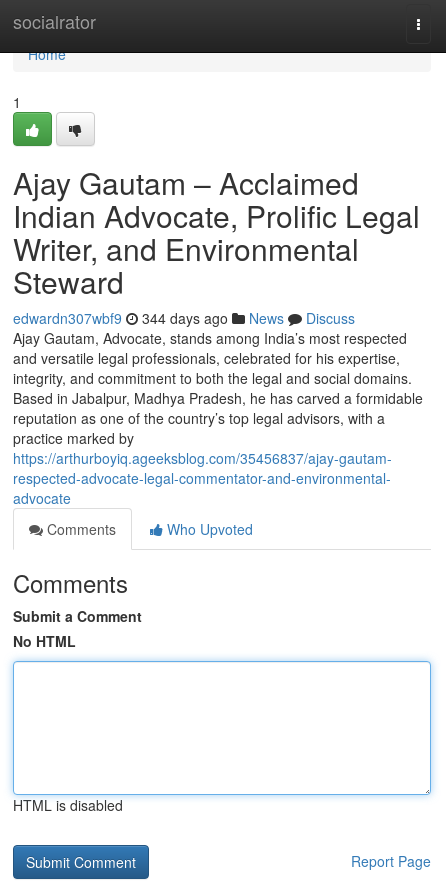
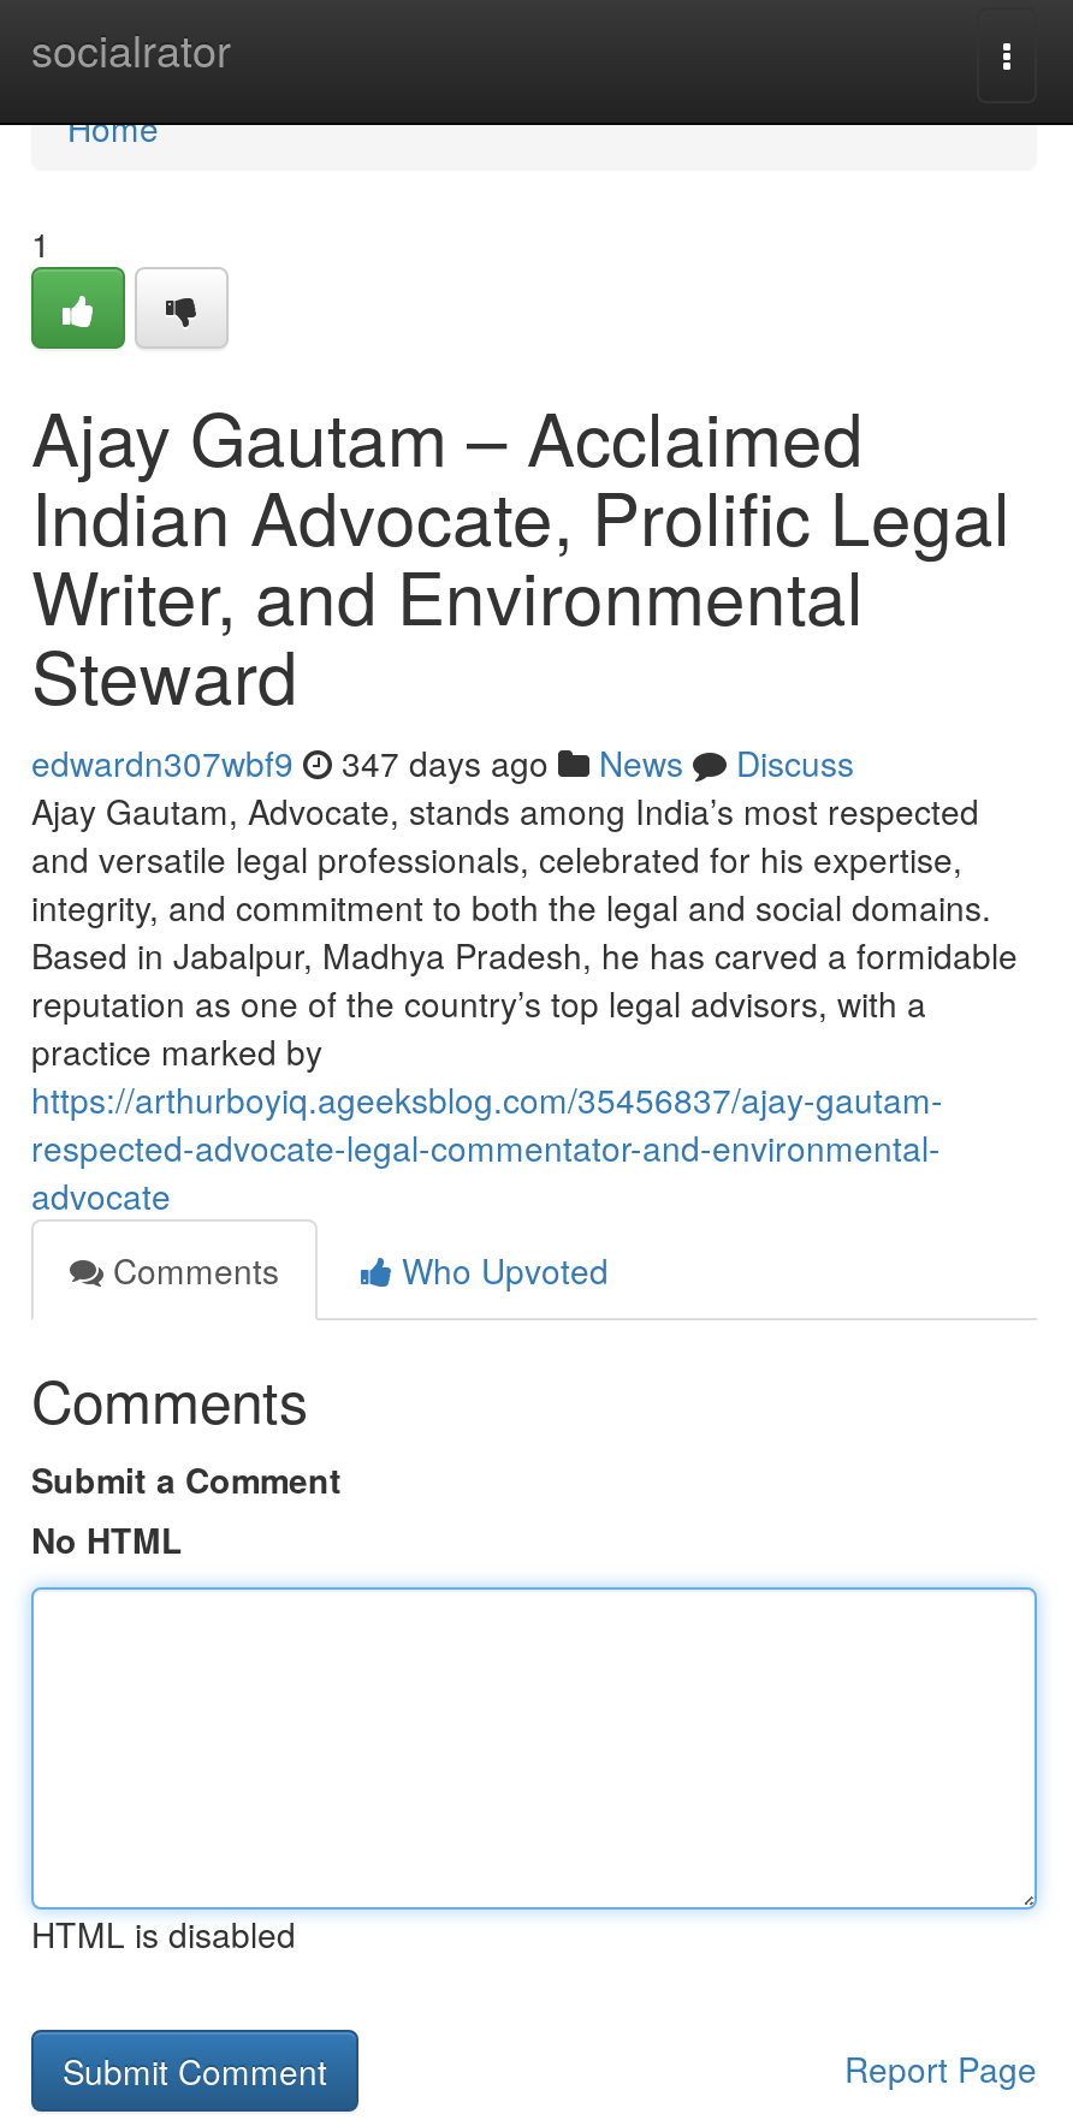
- edwardn307wbf9 344 days ago News Discuss
+ edwardn307wbf9 347 days ago News Discuss
